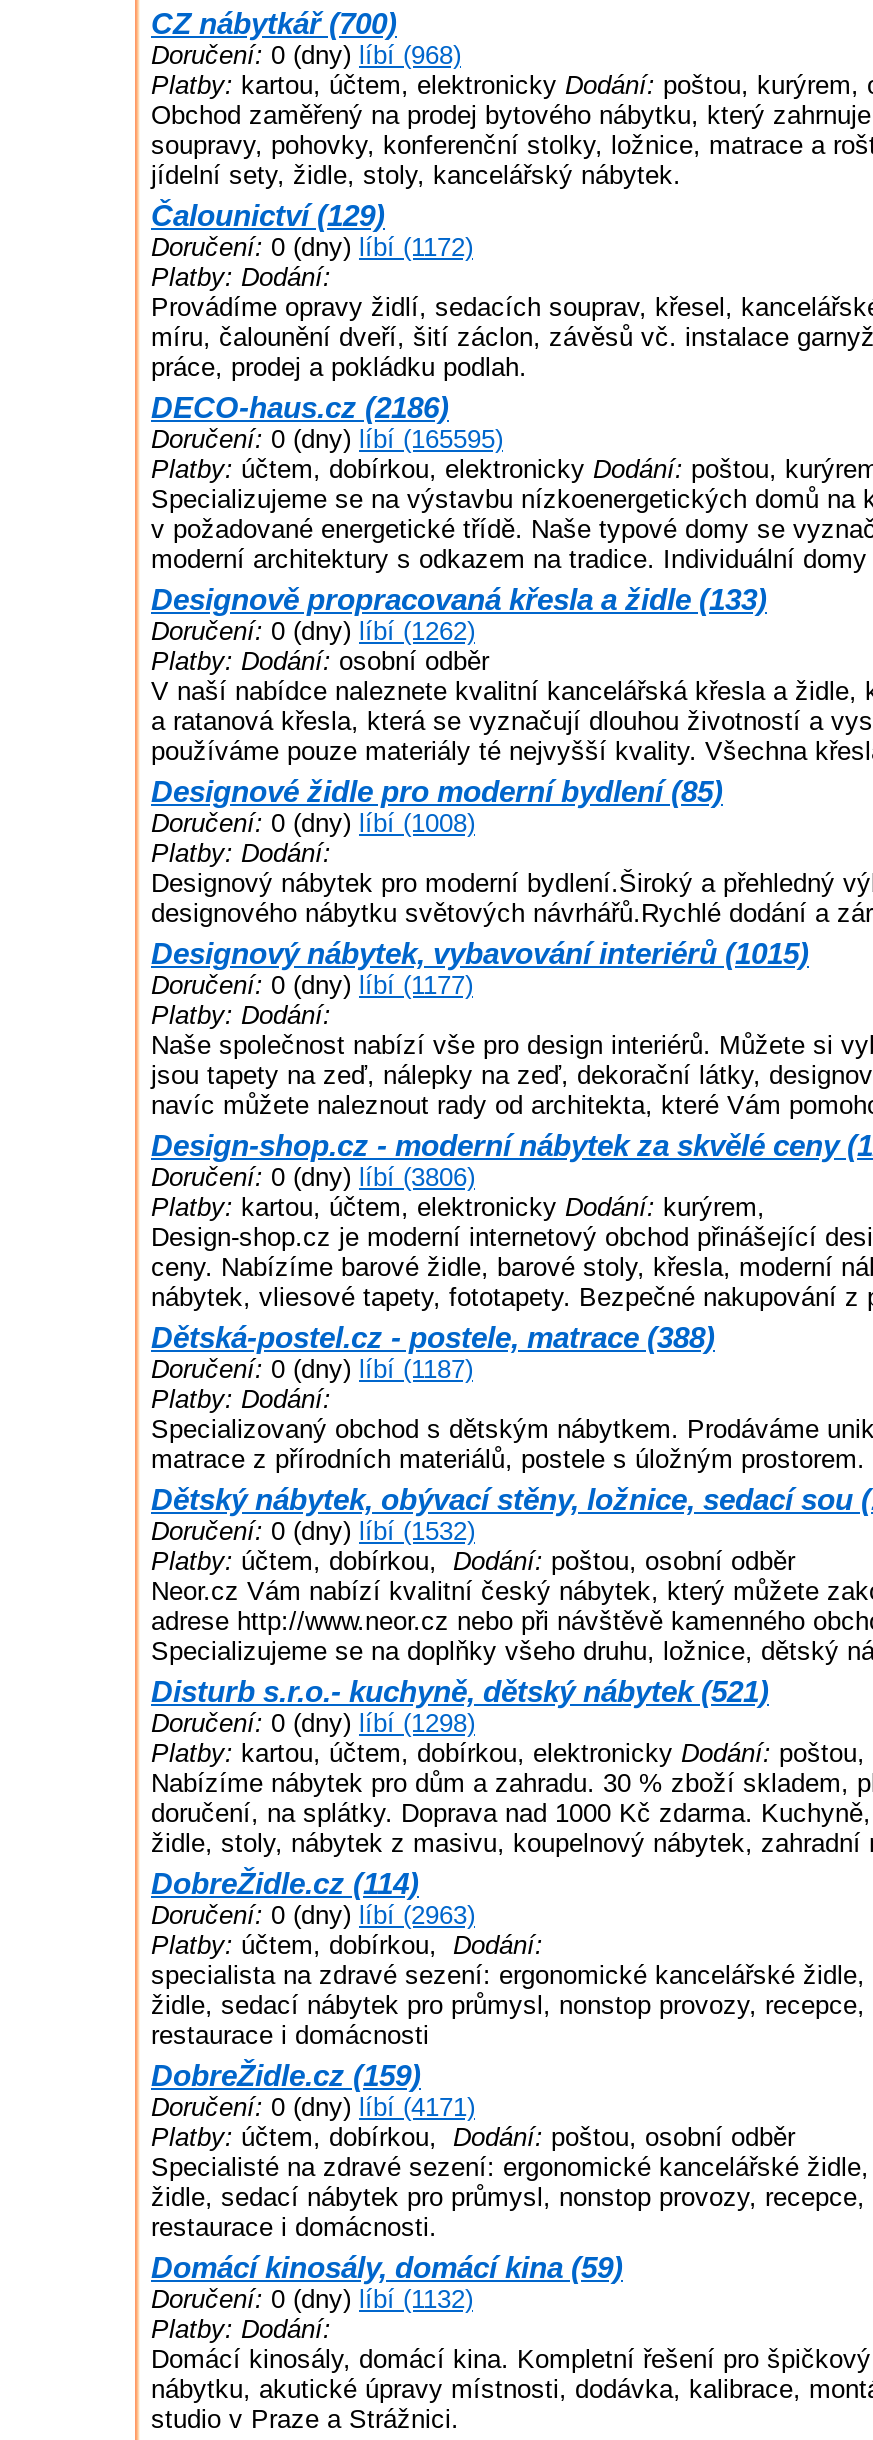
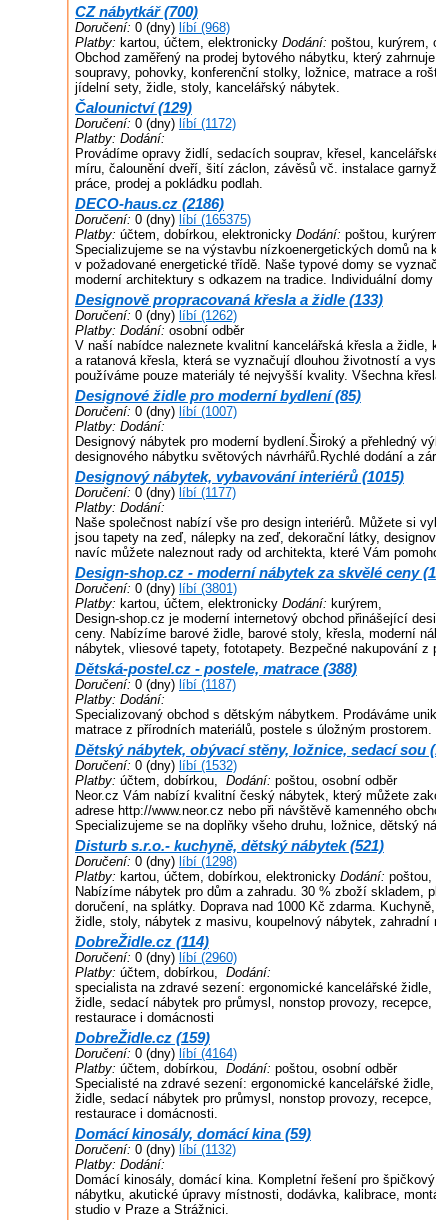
- Doručení: 0 (dny) líbí (165595)
+ Doručení: 0 (dny) líbí (165375)

- Doručení: 0 (dny) líbí (1008)
+ Doručení: 0 (dny) líbí (1007)

- Doručení: 0 (dny) líbí (3806)
+ Doručení: 0 (dny) líbí (3801)

- Doručení: 0 (dny) líbí (2963)
+ Doručení: 0 (dny) líbí (2960)

- Doručení: 0 (dny) líbí (4171)
+ Doručení: 0 (dny) líbí (4164)
